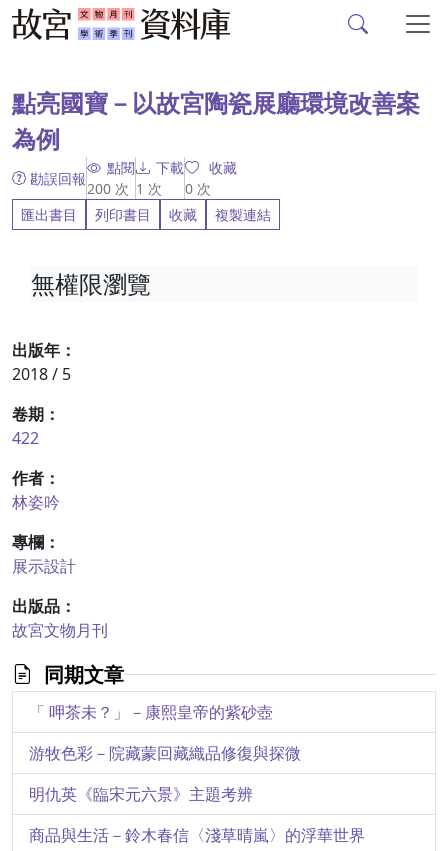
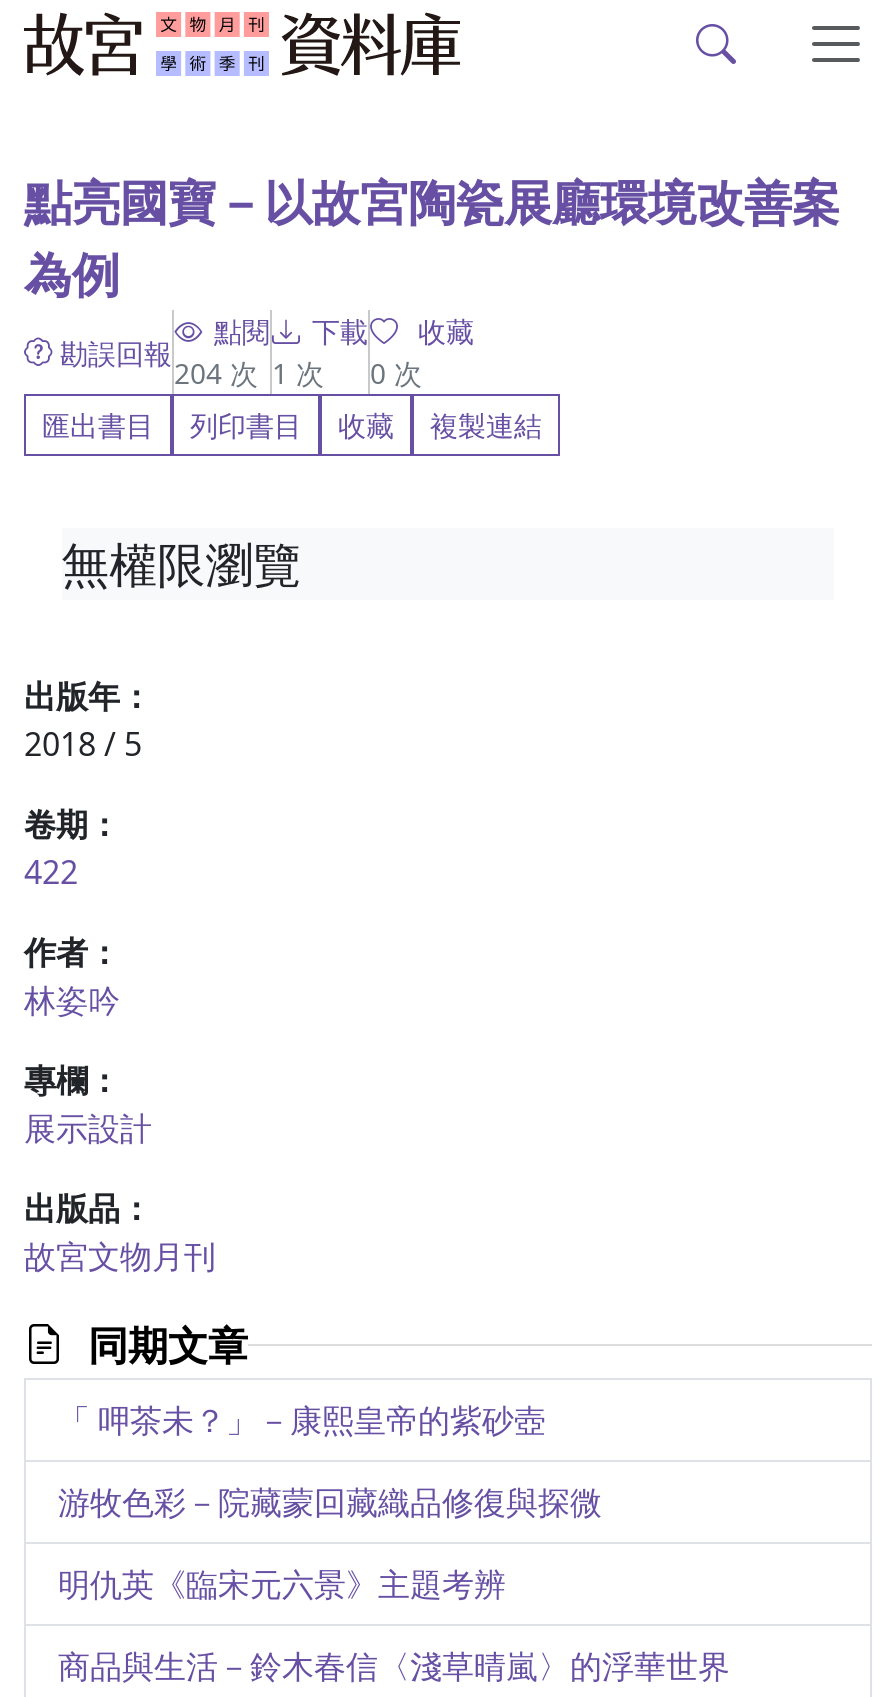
- 200次 1次 0次
+ 204次 1次 0次
